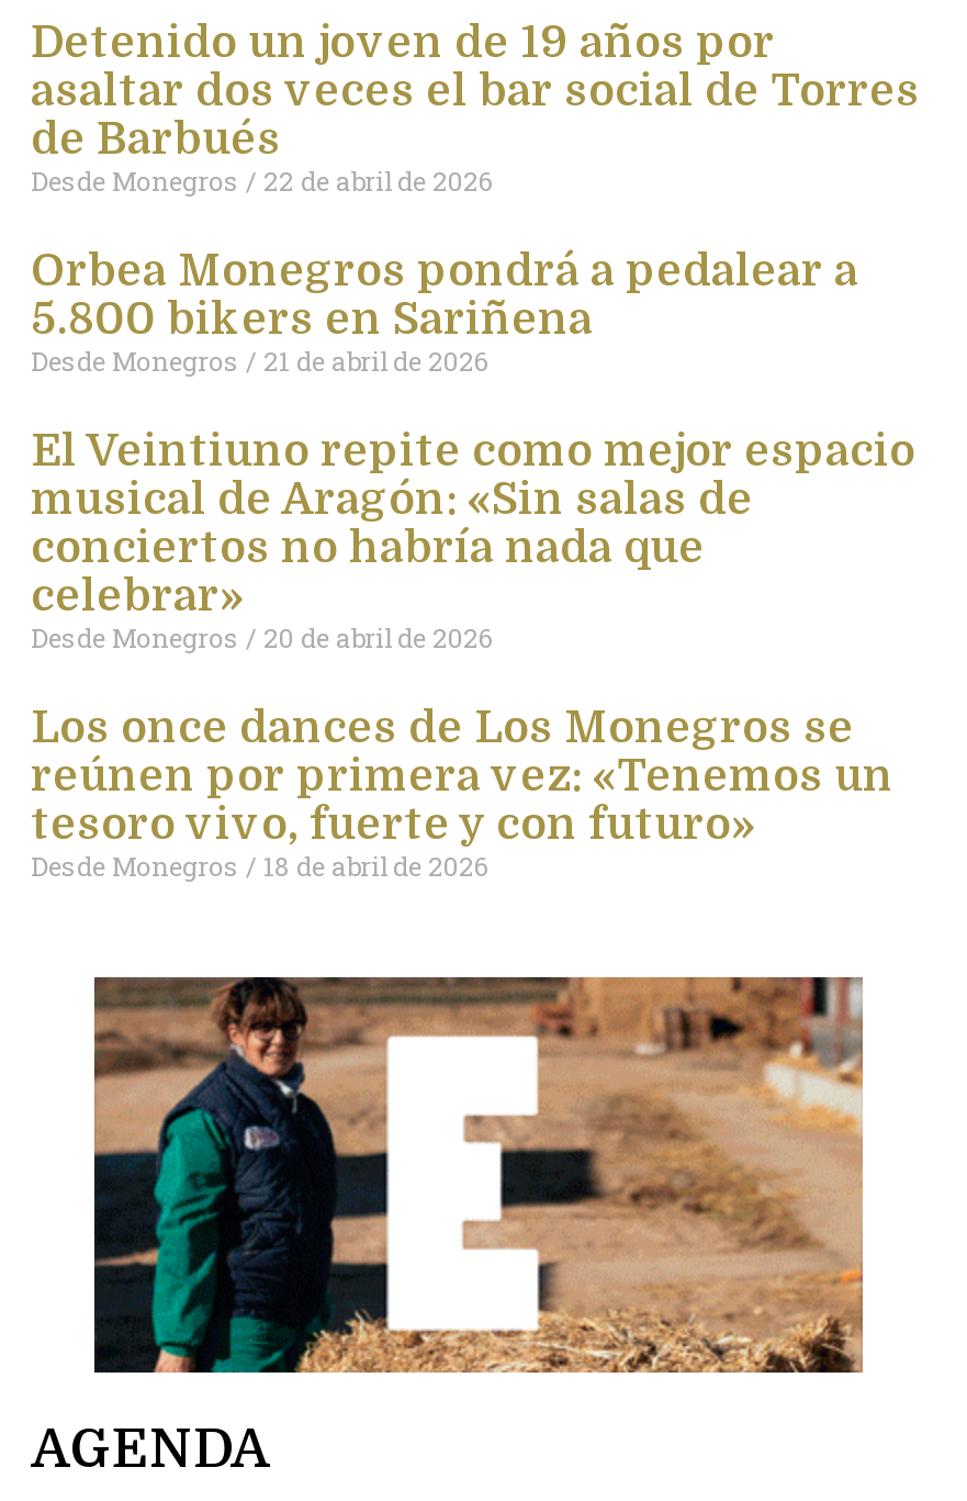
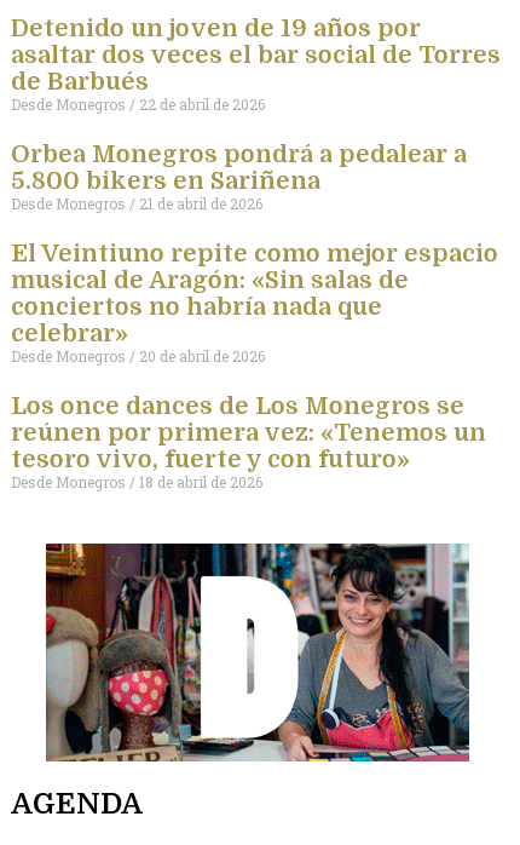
- [image]
+ [image]
